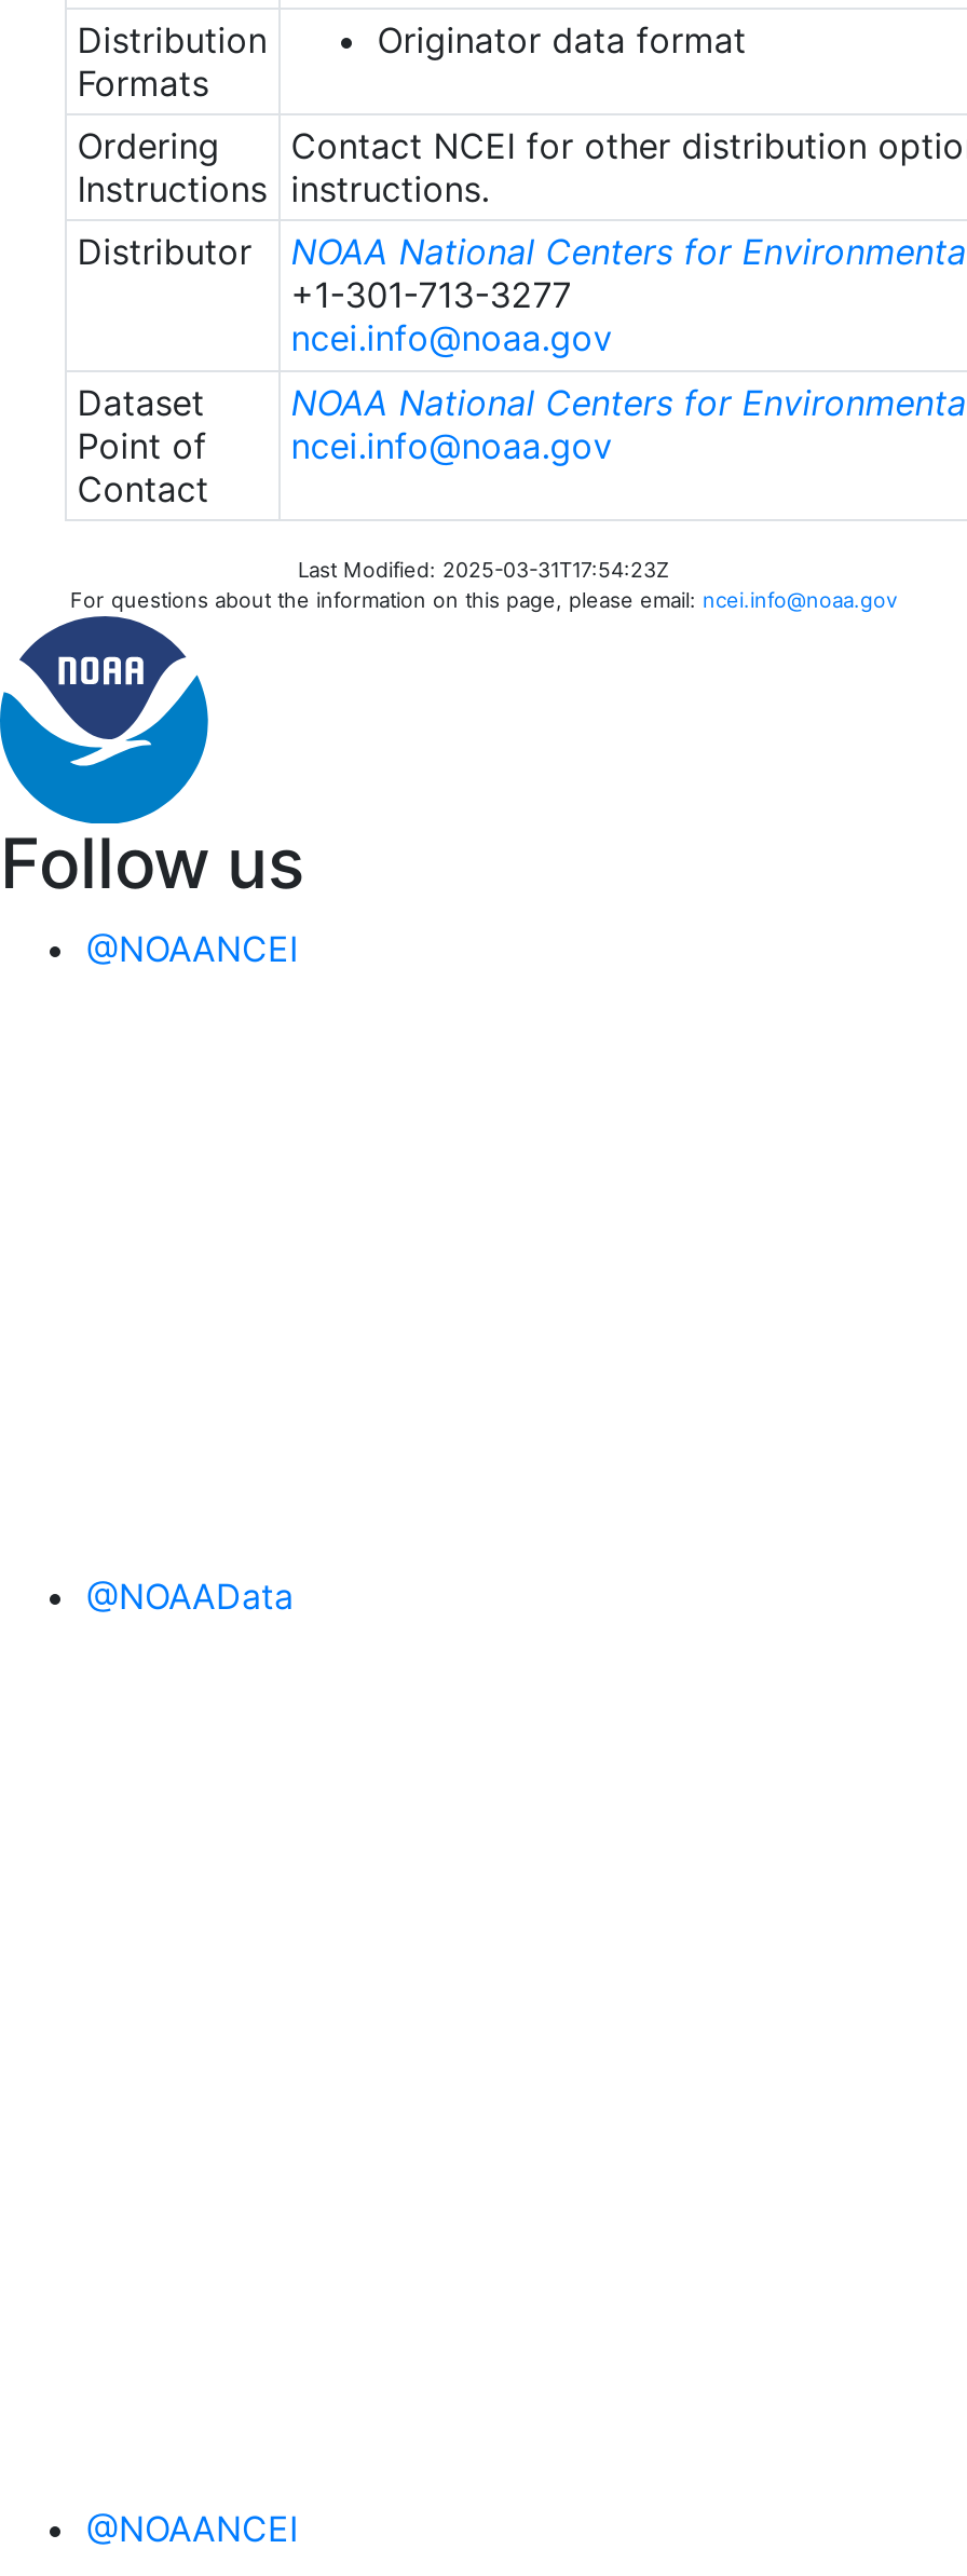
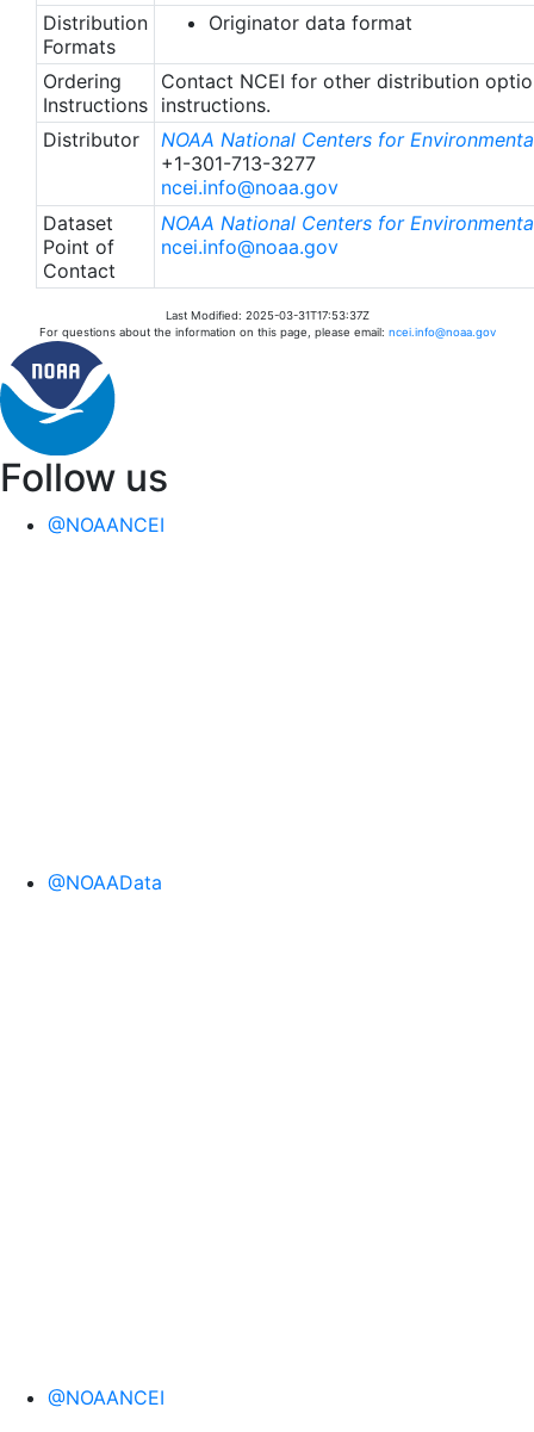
- Last Modified: 2025-03-31T17:54:23Z
+ Last Modified: 2025-03-31T17:53:37Z
